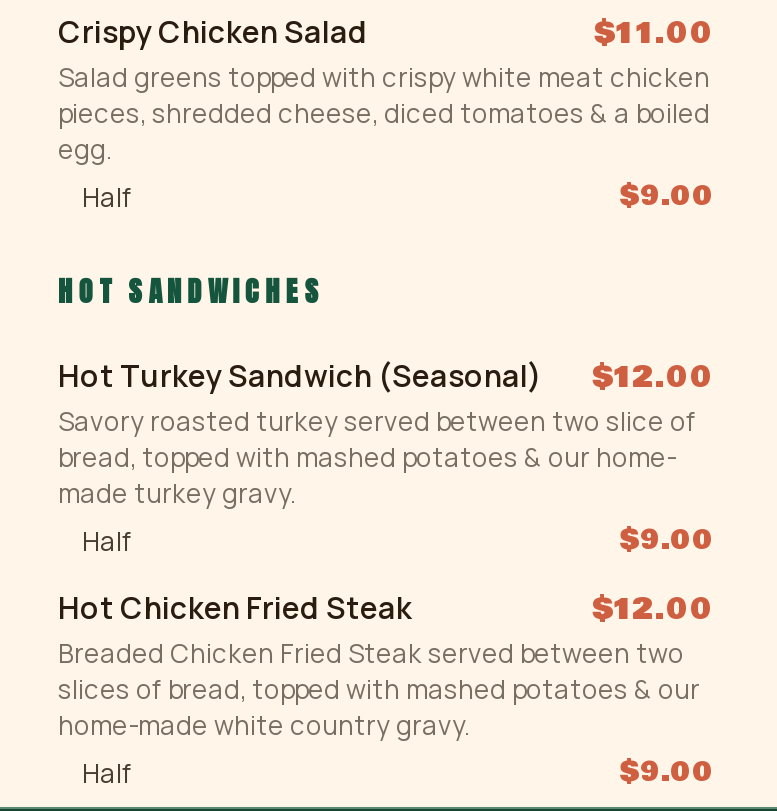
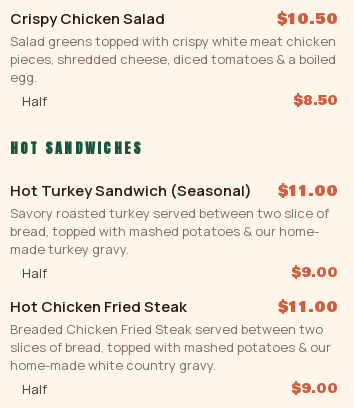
- $11.00
+ $10.50

- $9.00
+ $8.50

- Hot Turkey Sandwich (Seasonal) $12.00
+ Hot Turkey Sandwich (Seasonal) $11.00

- $12.00
+ $11.00
